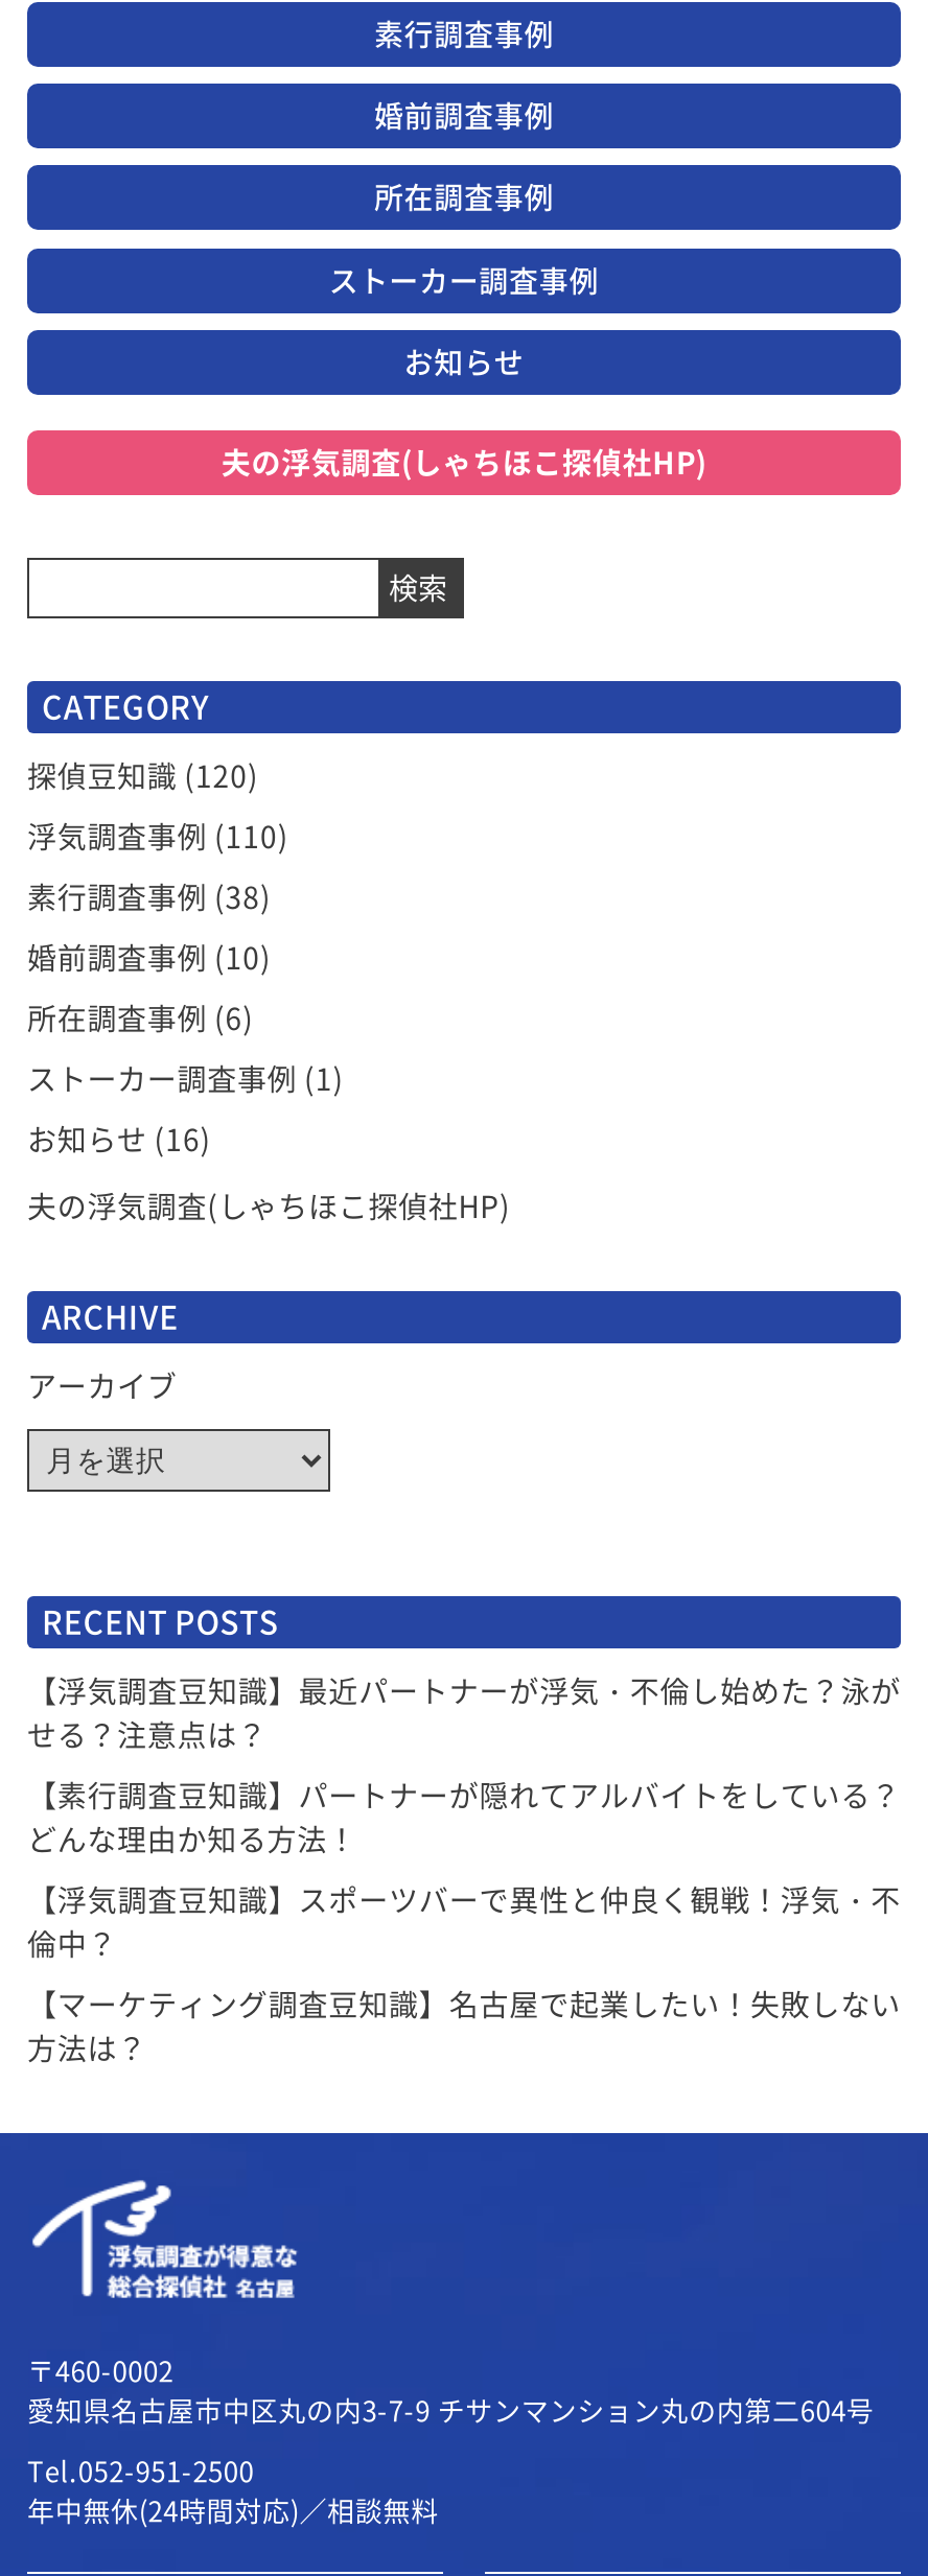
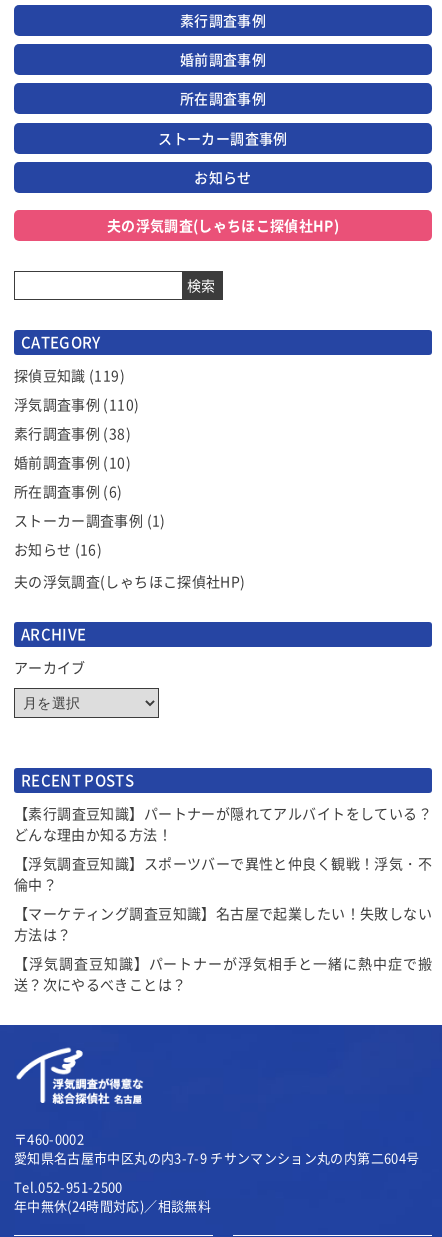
- 探偵豆知識(120)
+ 探偵豆知識(119)

- 【浮気調査豆知識】最近パートナーが浮気・不倫し始めた？泳が
- せる？注意点は？

moved up: 【素行調査豆知識】パートナーが隠れてアルバイトをしている？ | どんな理由か知る方法！ | 【浮気調査豆知識】スポーツバーで異性と仲良く観戦！浮気・不 | 倫中？ | 【マーケティング調査豆知識】名古屋で起業したい！失敗しない | 方法は？

+ 【浮気調査豆知識】パートナーが浮気相手と一緒に熱中症で搬
+ 送？次にやるべきことは？
